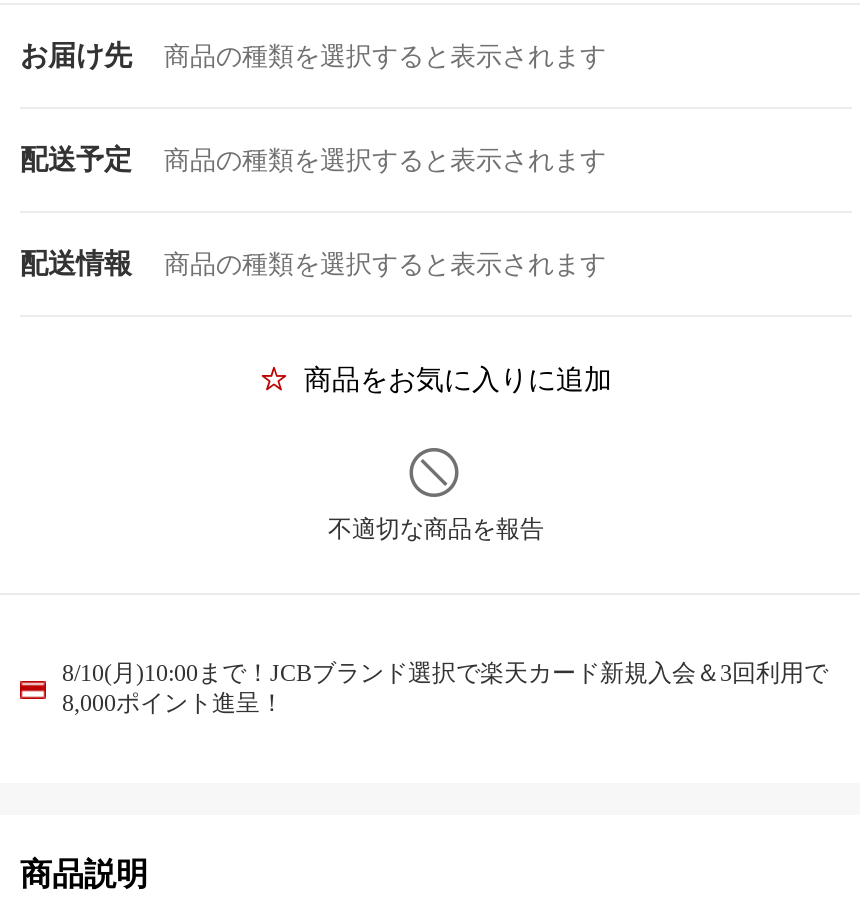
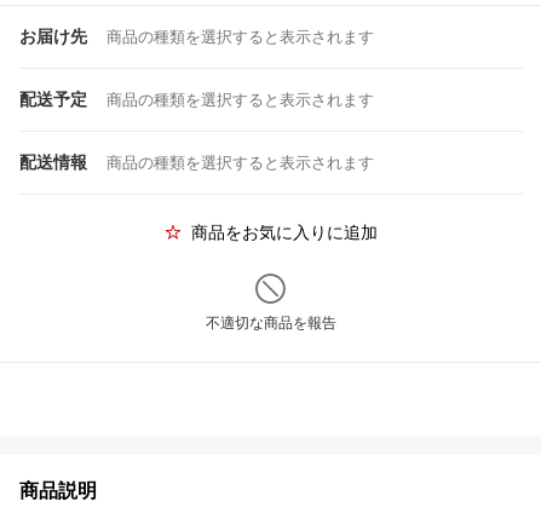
- 8/10(月)10:00まで！JCBブランド選択で楽天カード新規入会＆3回利用で
- 8,000ポイント進呈！
